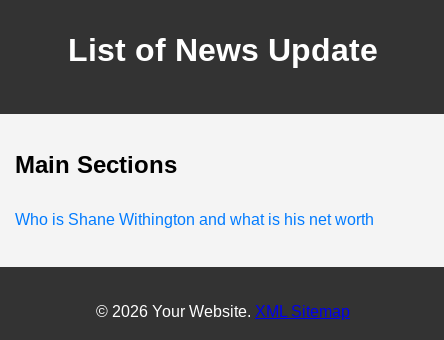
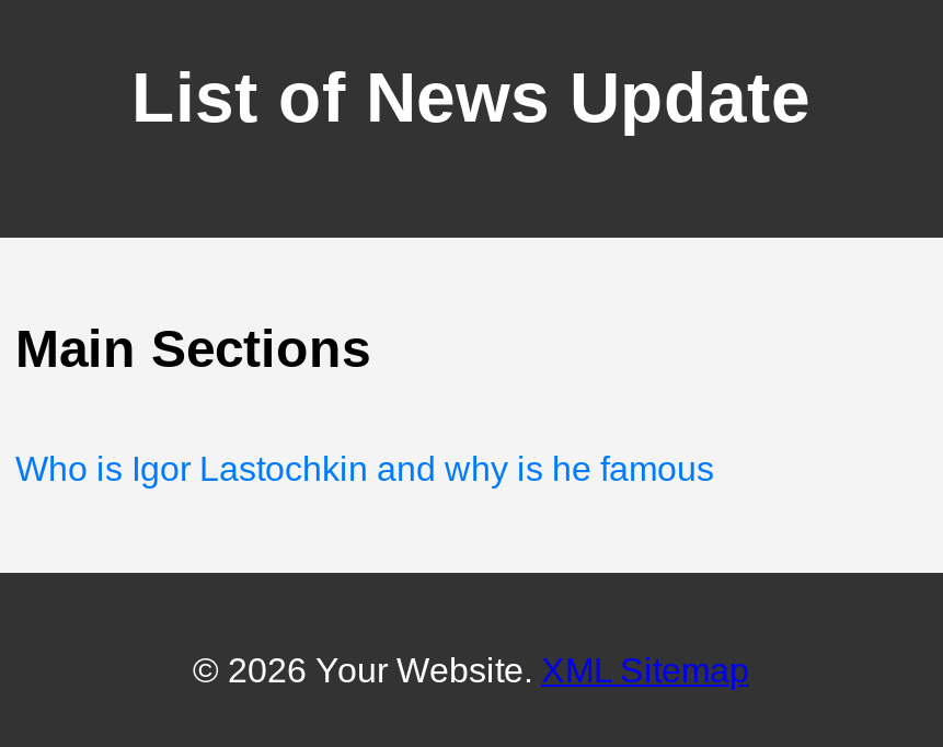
- Who is Shane Withington and what is his net worth
+ Who is Igor Lastochkin and why is he famous
